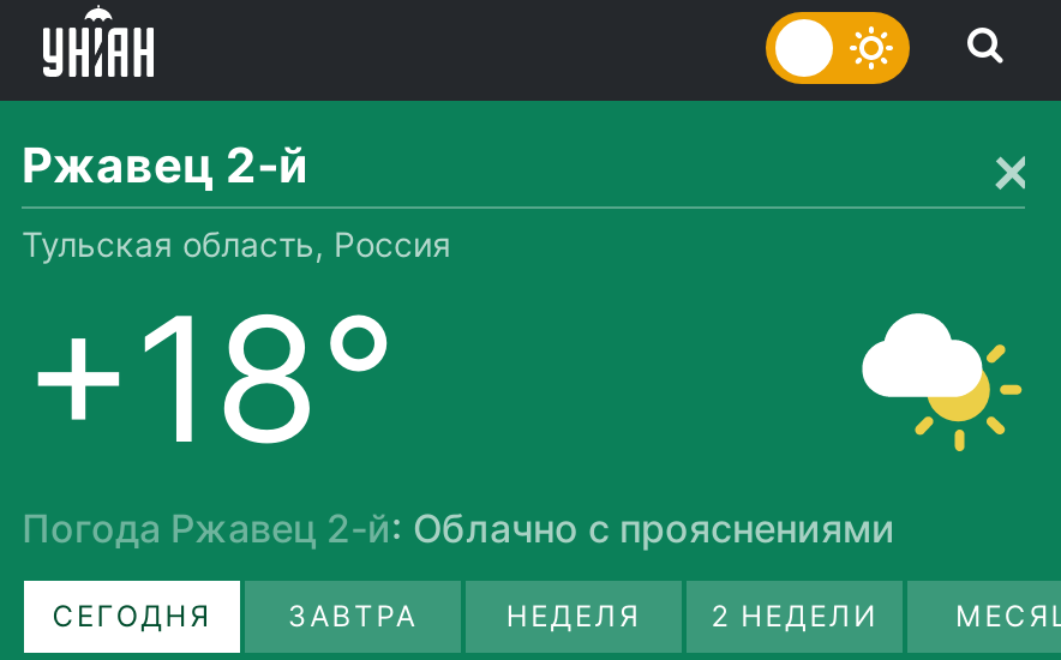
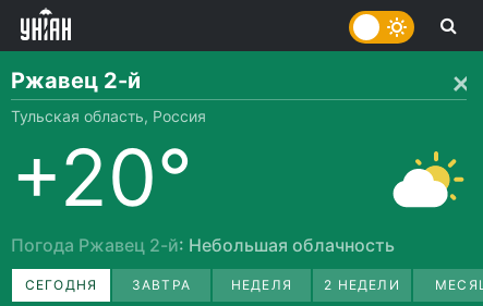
- [image]
- +18°
- Погода Ржавец 2-й: Облачно с прояснениями
+ [image]
+ +20°
+ Погода Ржавец 2-й: Небольшая облачность
